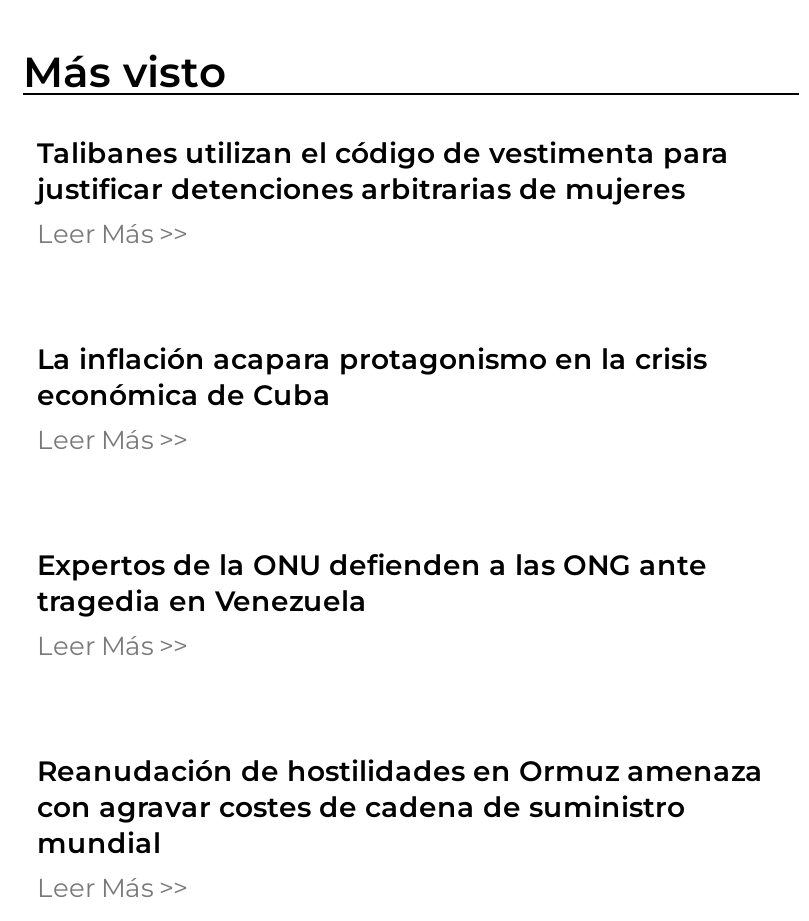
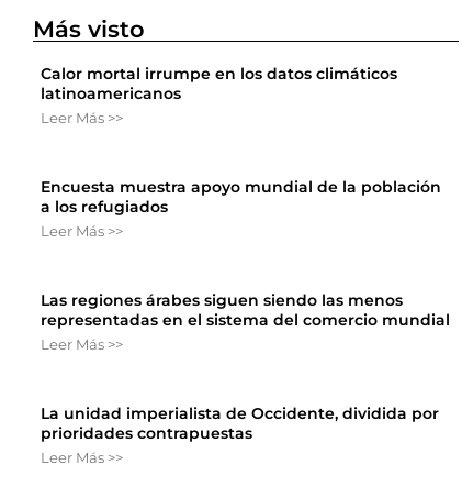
- Talibanes utilizan el código de vestimenta para
- justificar detenciones arbitrarias de mujeres
+ Calor mortal irrumpe en los datos climáticos
+ latinoamericanos

- La inflación acapara protagonismo en la crisis
- económica de Cuba
+ Encuesta muestra apoyo mundial de la población
+ a los refugiados

- Expertos de la ONU defienden a las ONG ante
- tragedia en Venezuela
+ Las regiones árabes siguen siendo las menos
+ representadas en el sistema del comercio mundial

- Reanudación de hostilidades en Ormuz amenaza
- con agravar costes de cadena de suministro
- mundial
+ La unidad imperialista de Occidente, dividida por
+ prioridades contrapuestas
